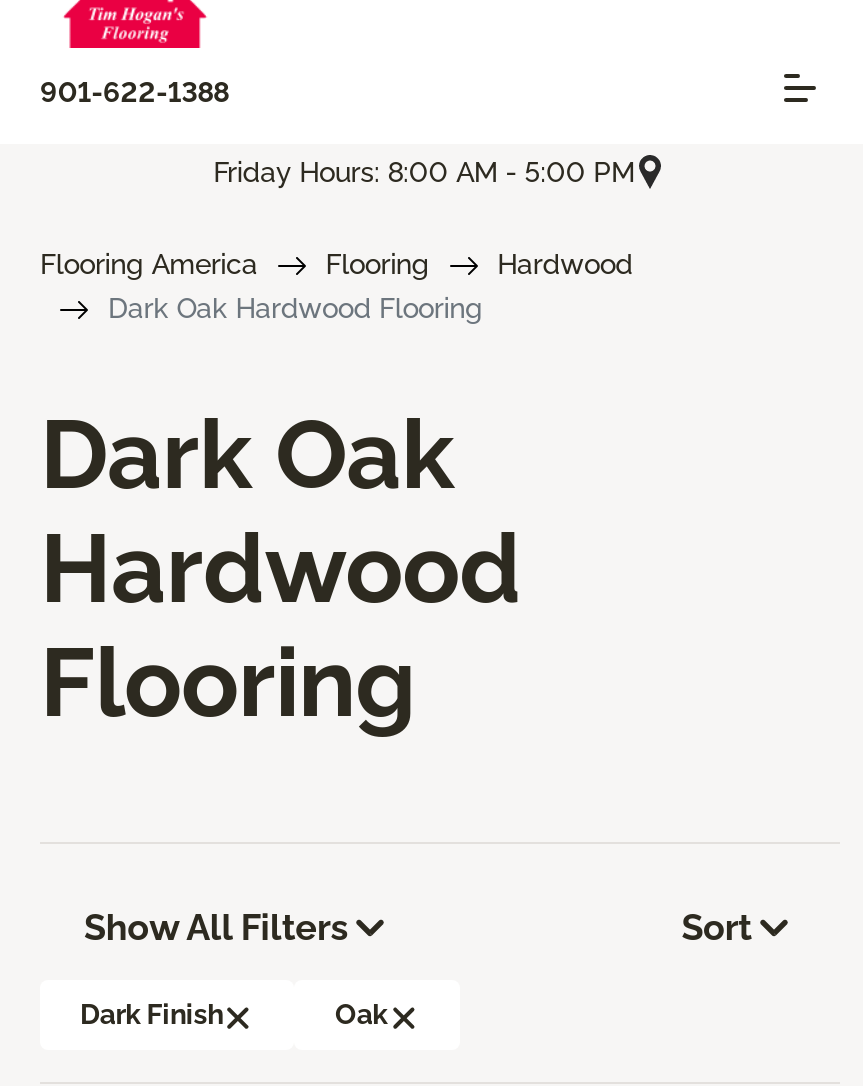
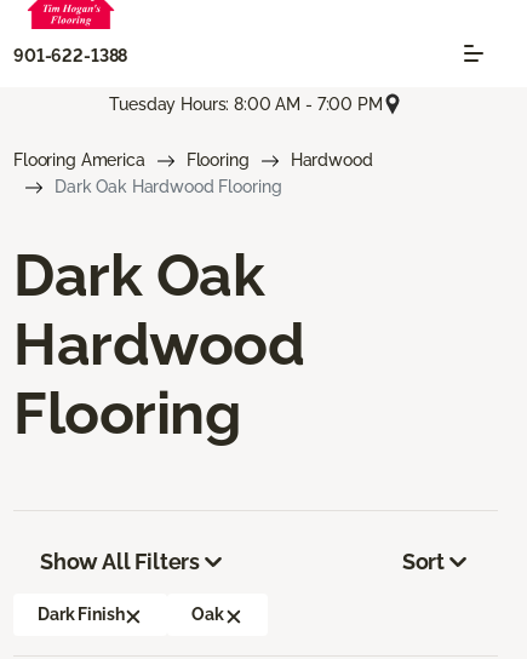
- Friday Hours: 8:00 AM - 5:00 PM
+ Tuesday Hours: 8:00 AM - 7:00 PM
